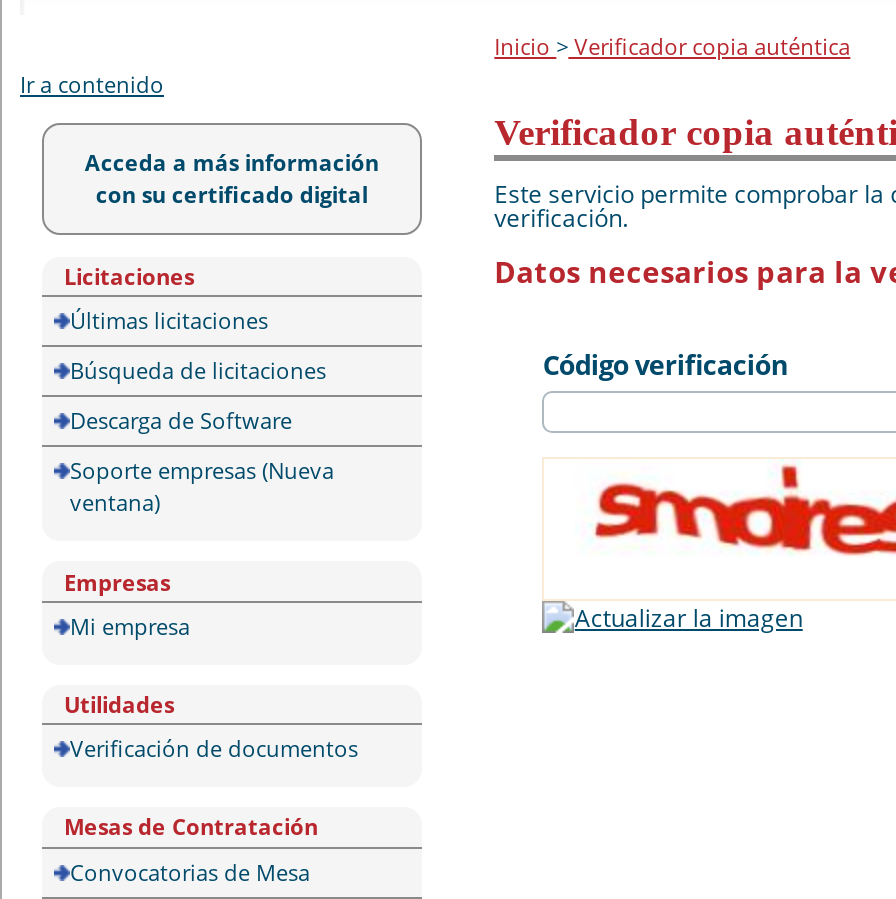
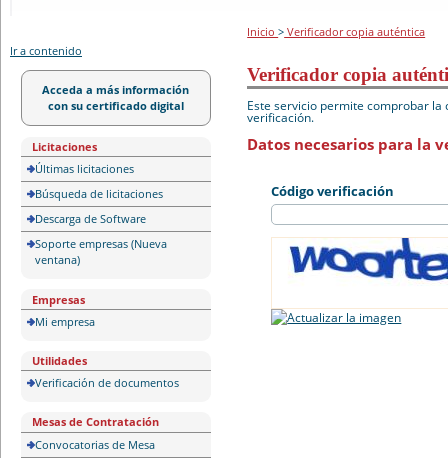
- [image]
+ [image]
